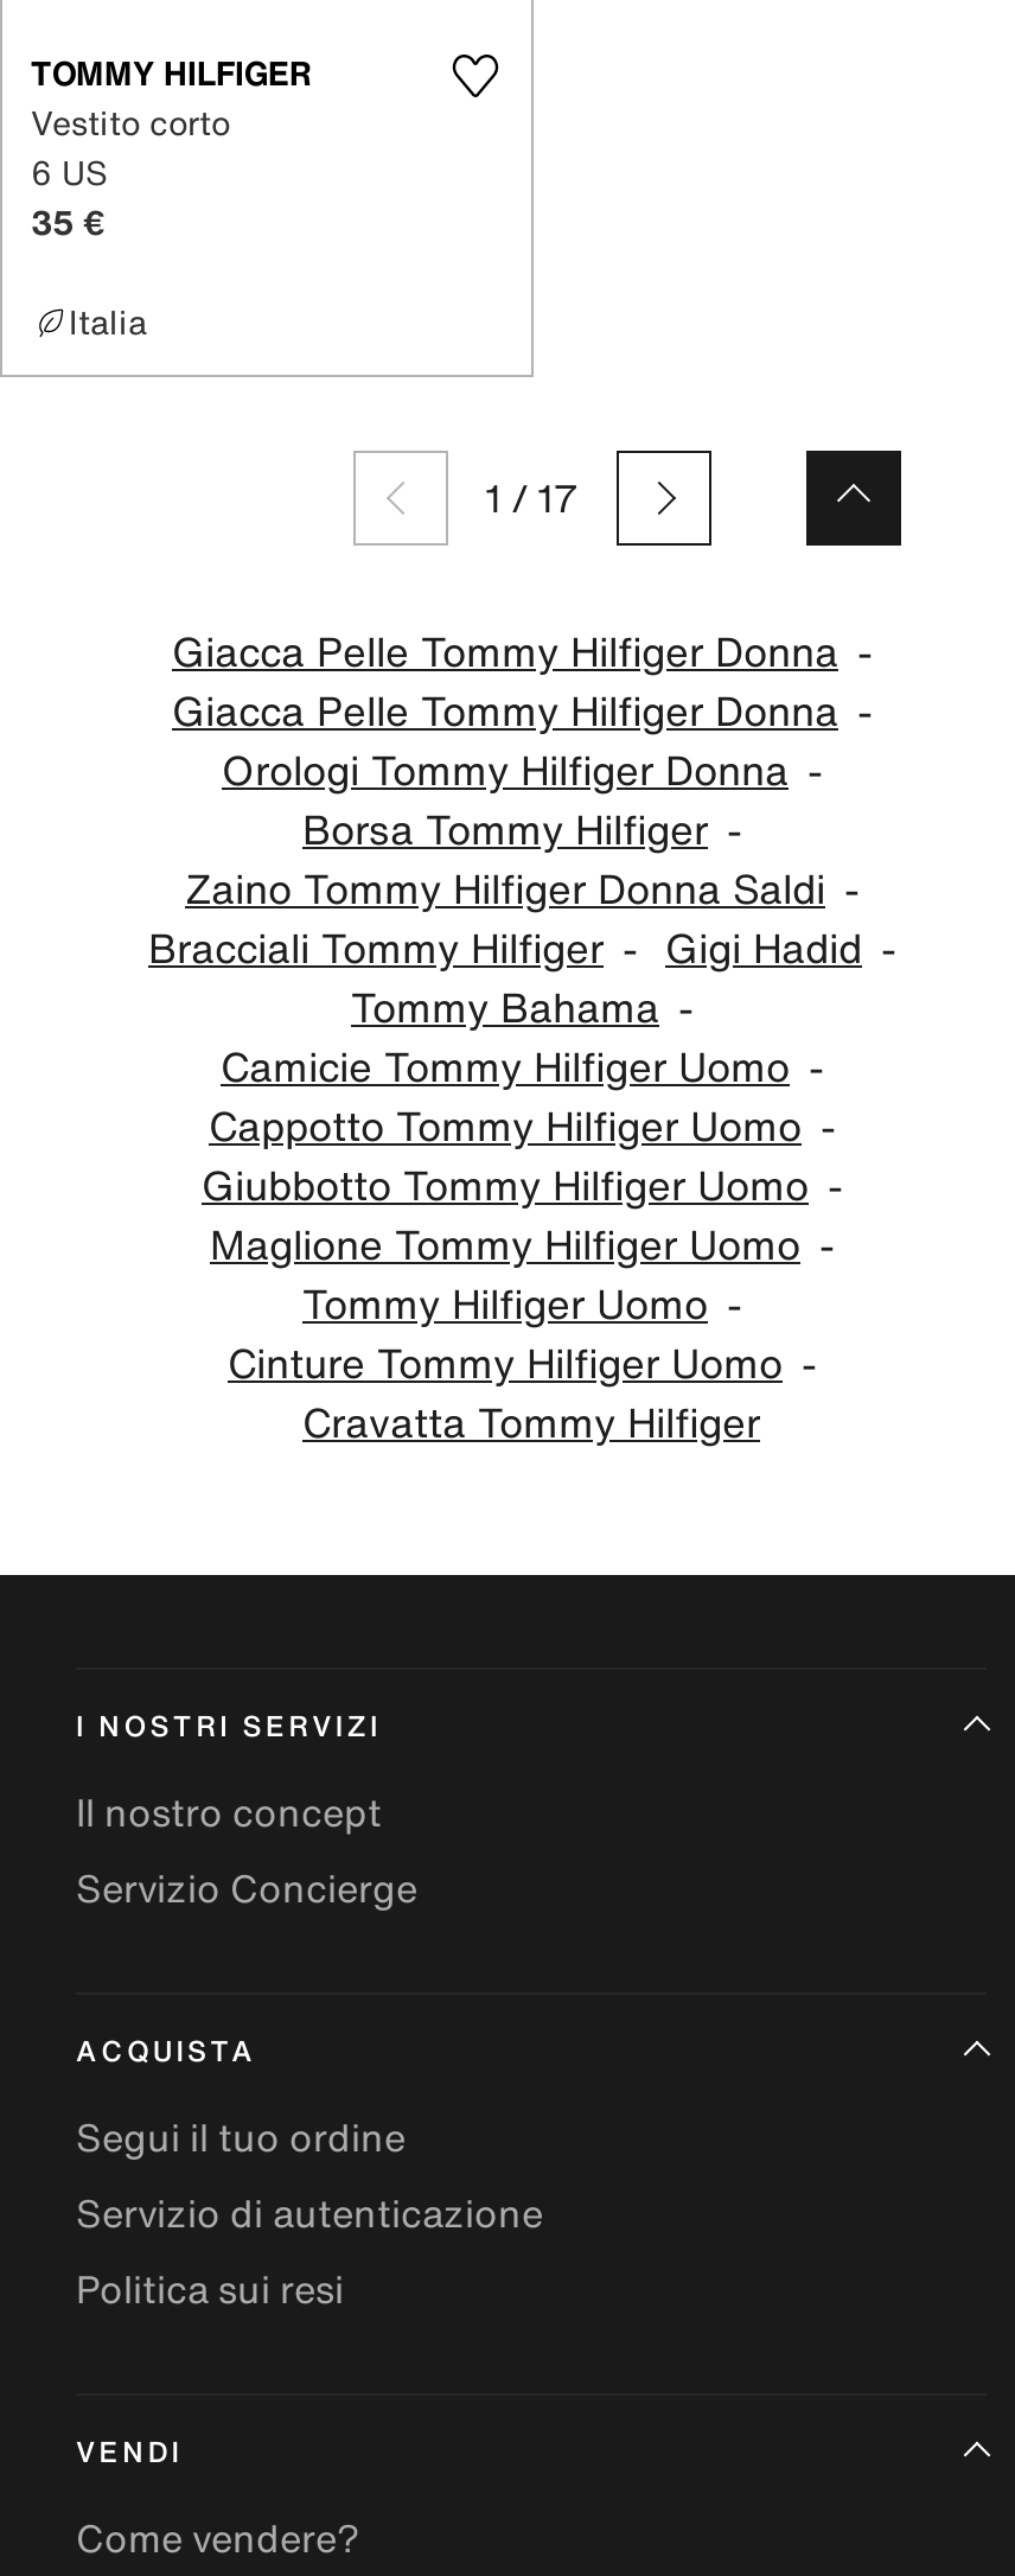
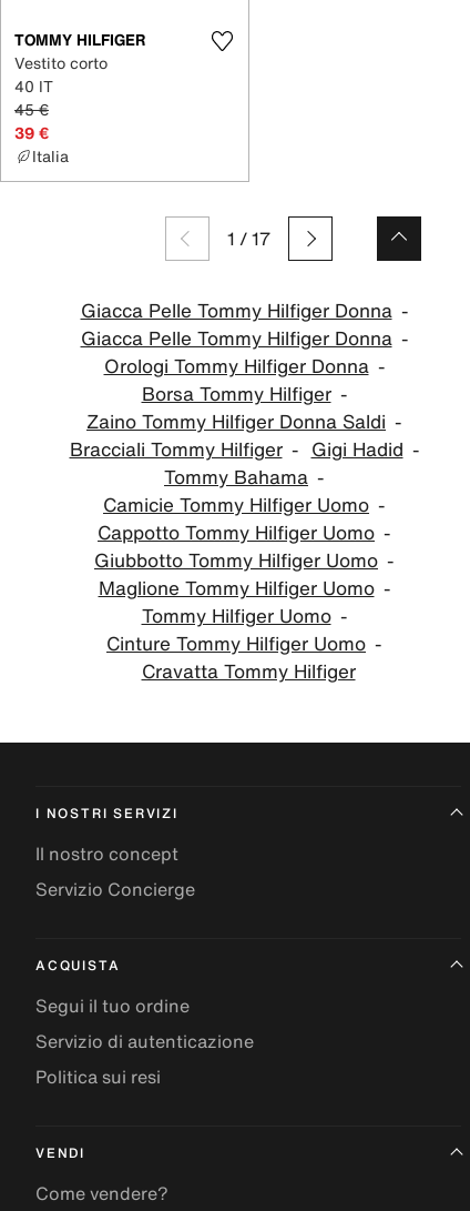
- 6 US
- 35 €
+ 40 IT
+ 45 €
+ 39 €
